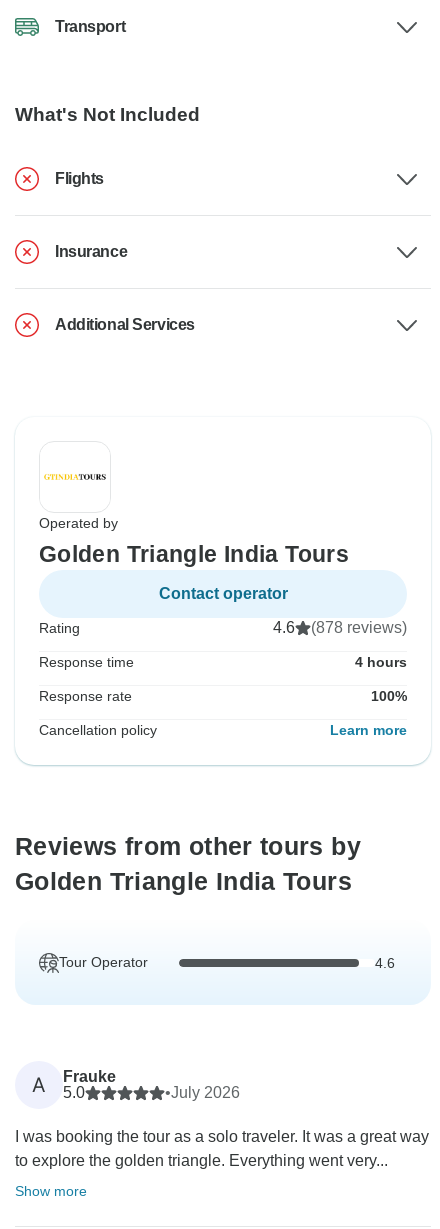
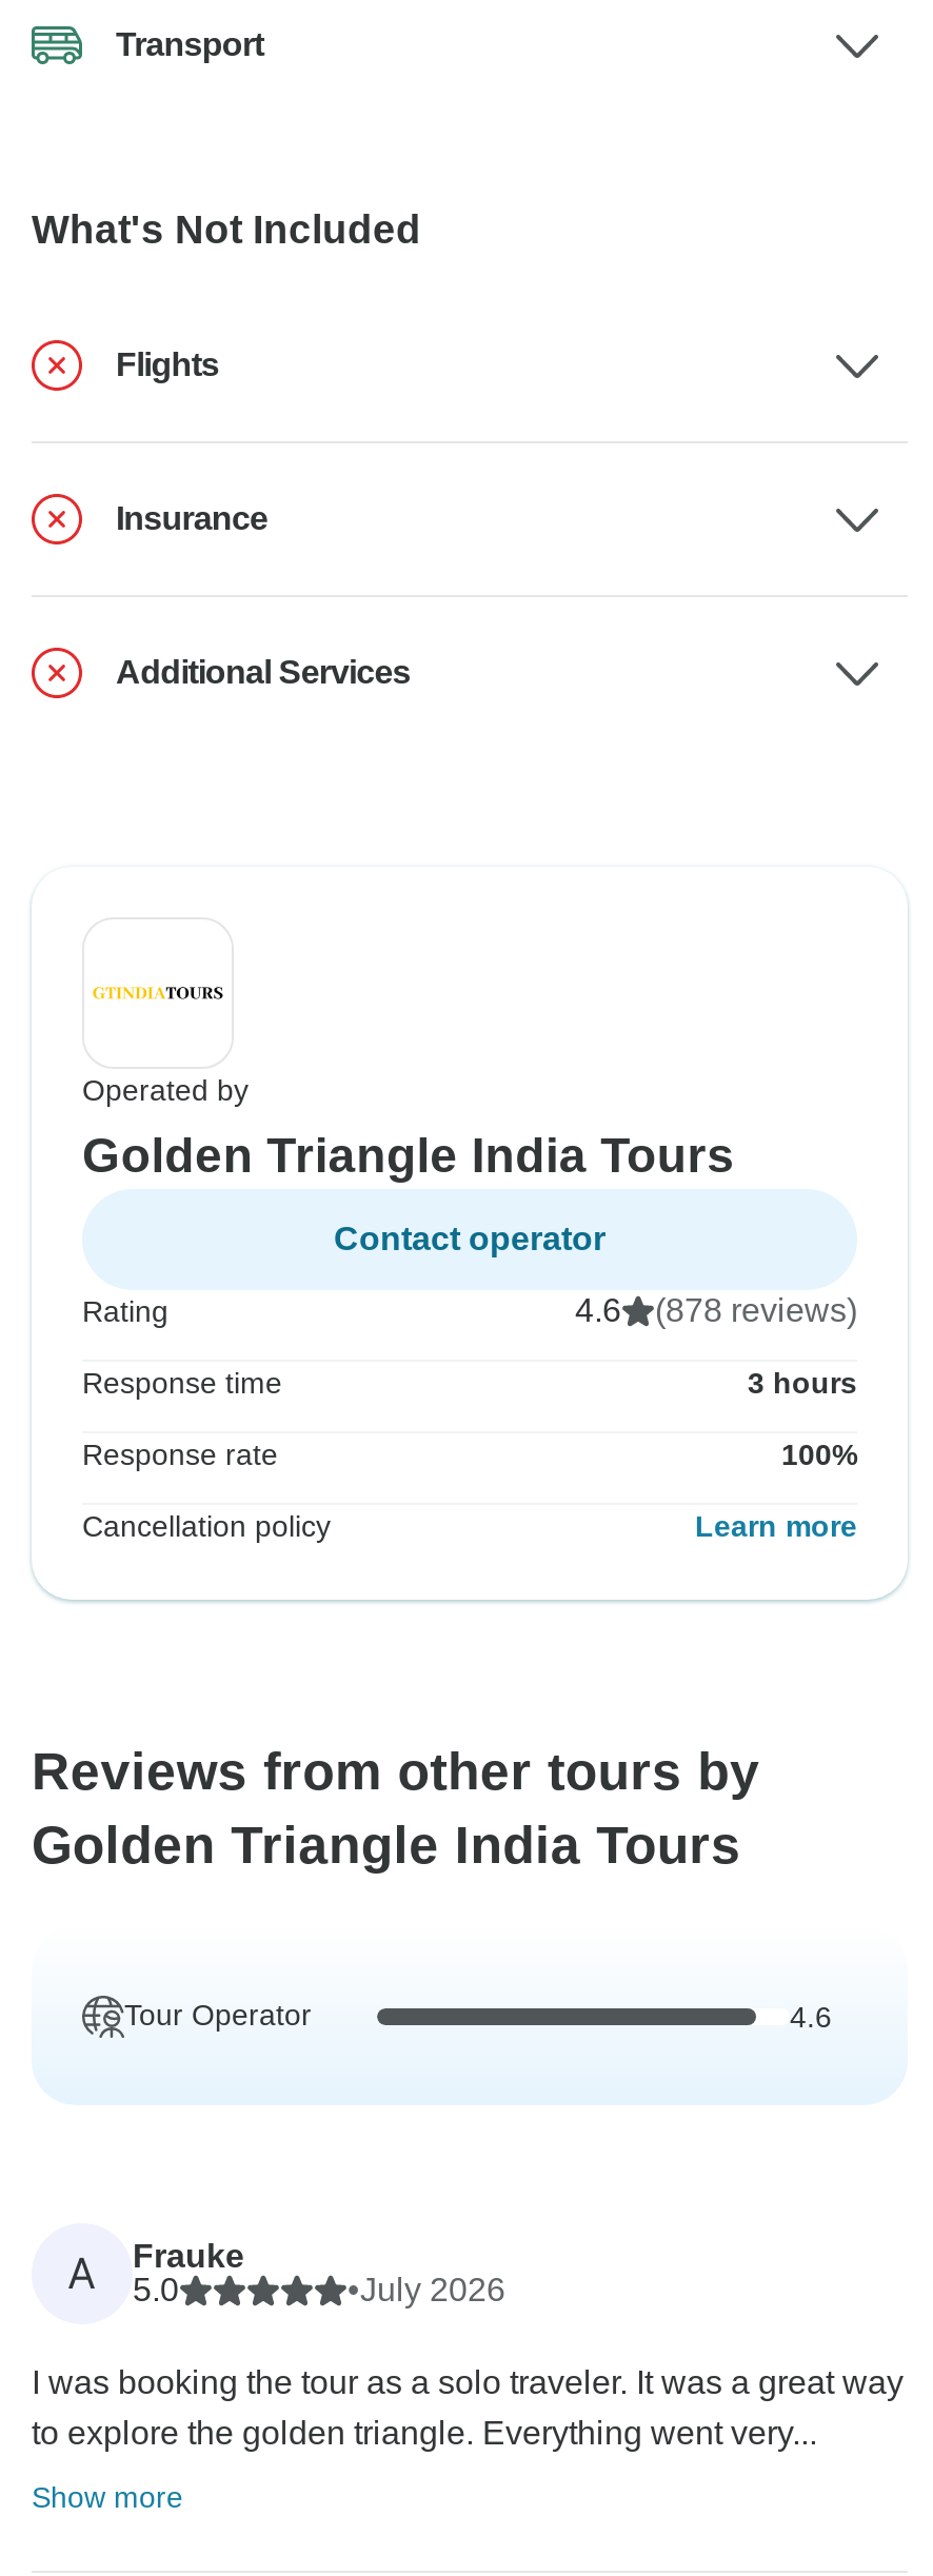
- 4 hours
+ 3 hours
